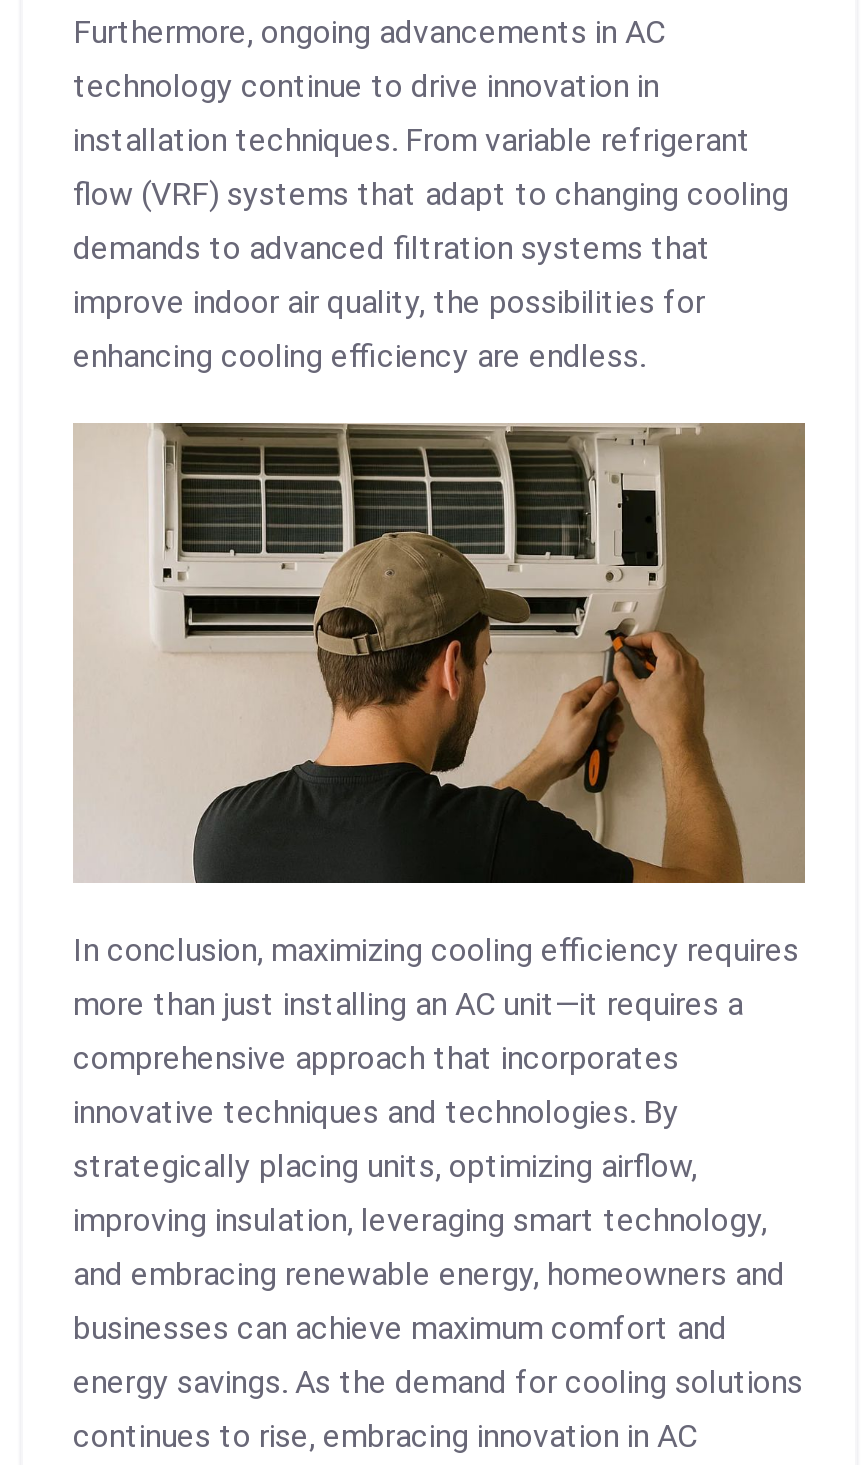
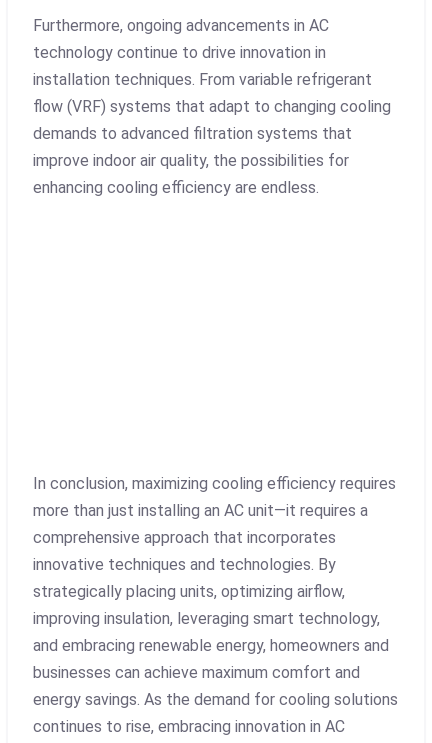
- [image]
